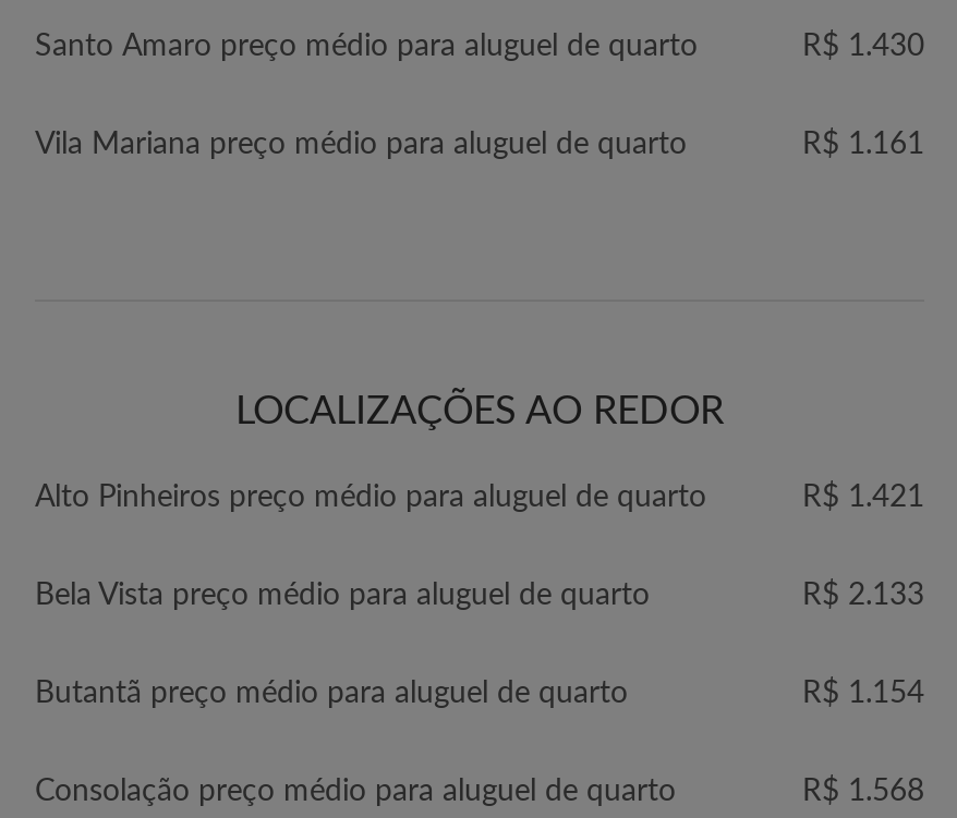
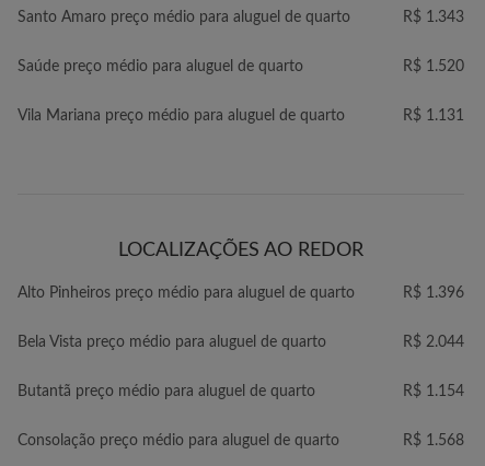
- R$ 1.430
+ R$ 1.343
+ Saúde preço médio para aluguel de quarto
+ R$ 1.520

- R$ 1.161
+ R$ 1.131

- R$ 1.421
+ R$ 1.396

- R$ 2.133
+ R$ 2.044
